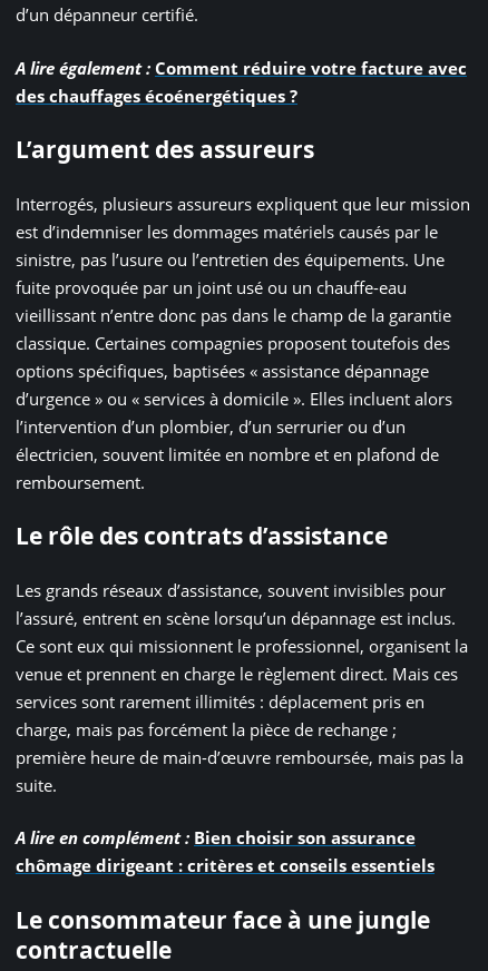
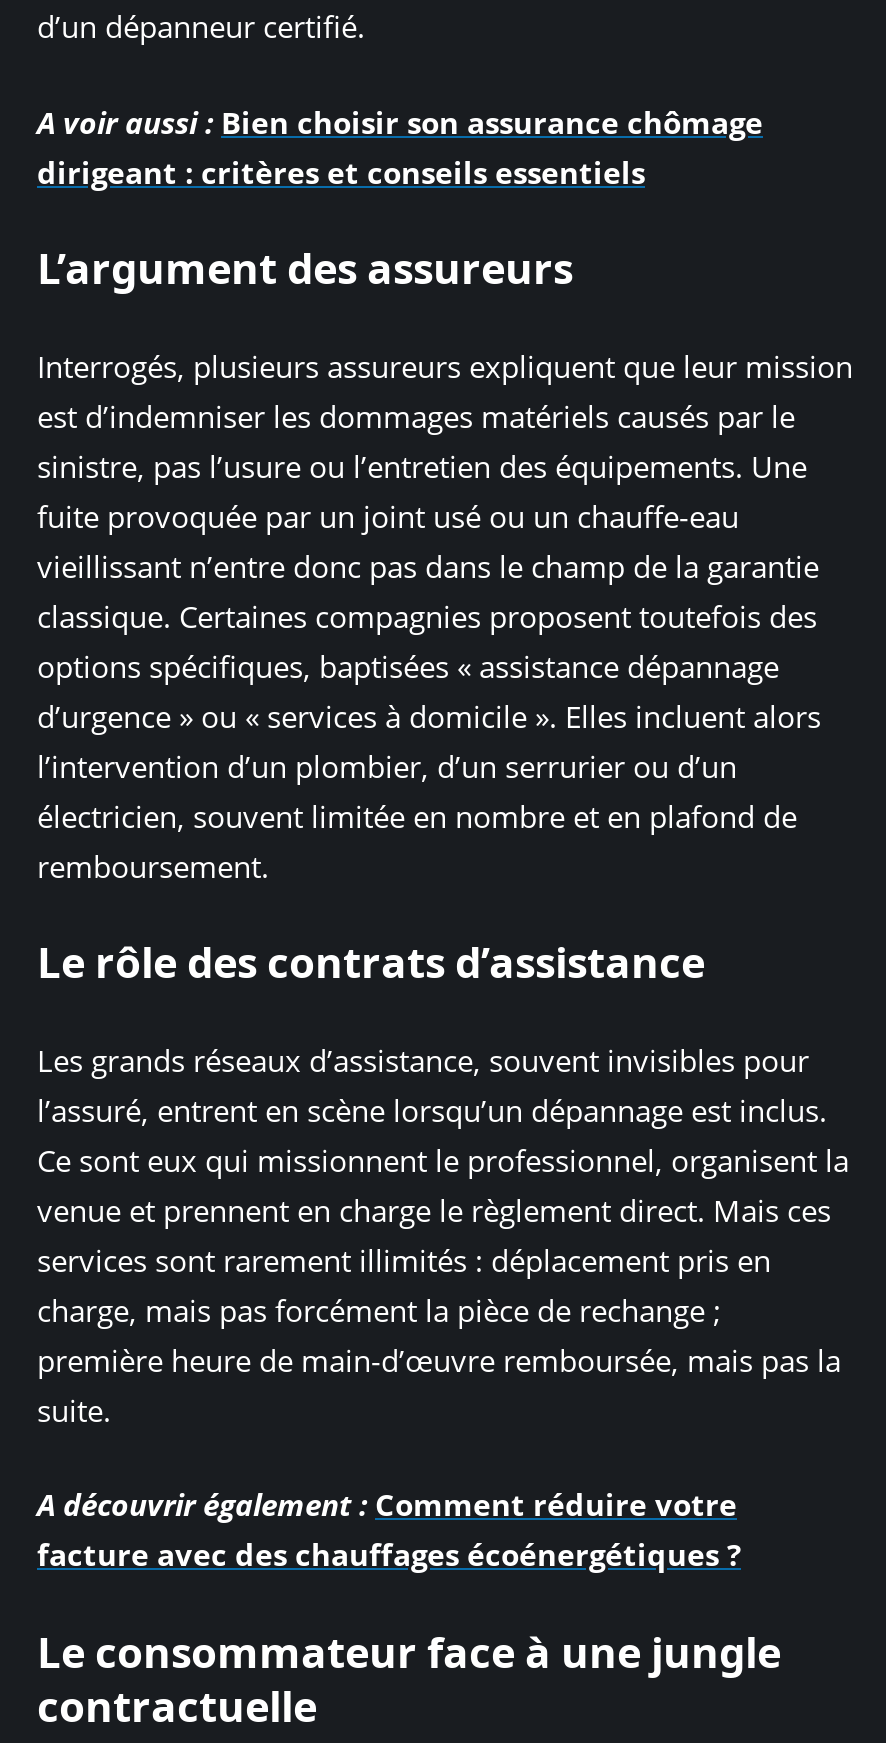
- A lire également : Comment réduire votre facture avec
- des chauffages écoénergétiques ?
+ A voir aussi : Bien choisir son assurance chômage
+ dirigeant : critères et conseils essentiels

- A lire en complément : Bien choisir son assurance
- chômage dirigeant : critères et conseils essentiels
+ A découvrir également : Comment réduire votre
+ facture avec des chauffages écoénergétiques ?
